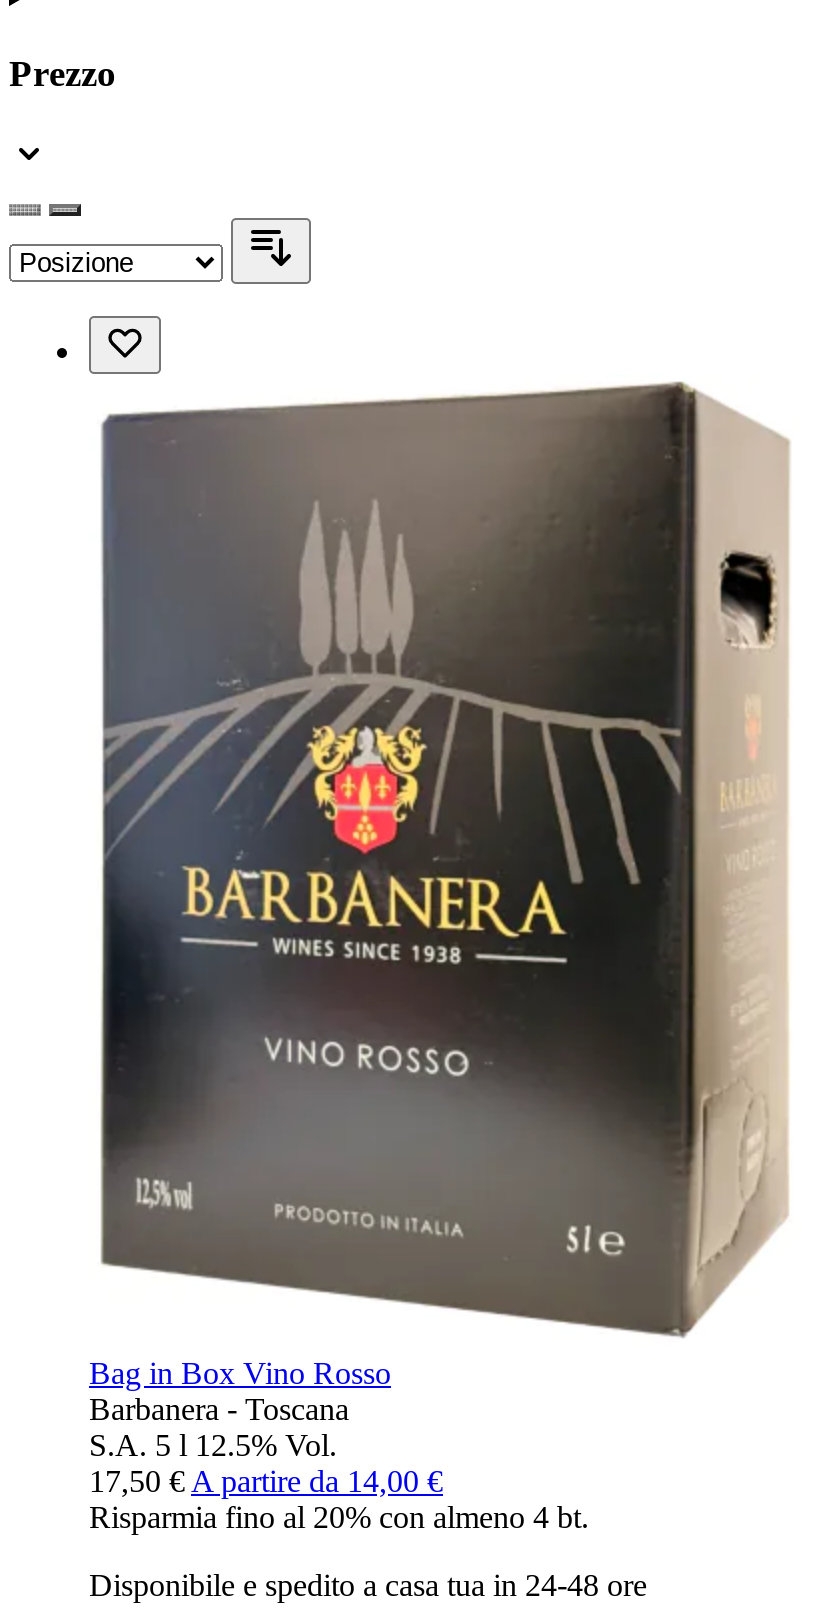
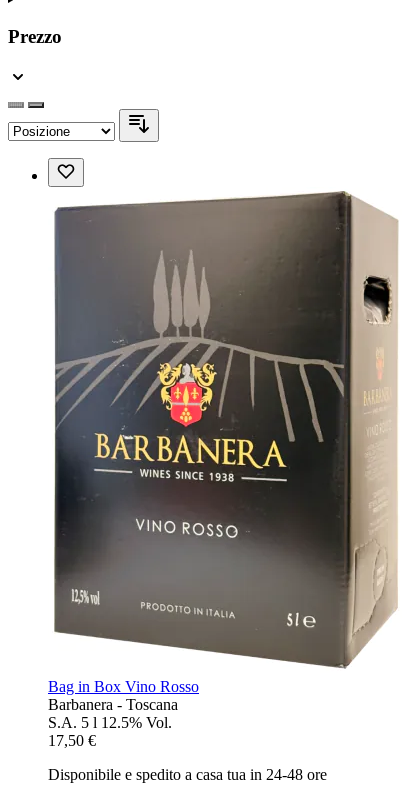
- 17,50 € A partire da 14,00 €
- Risparmia fino al 20% con almeno 4 bt.
+ 17,50 €
